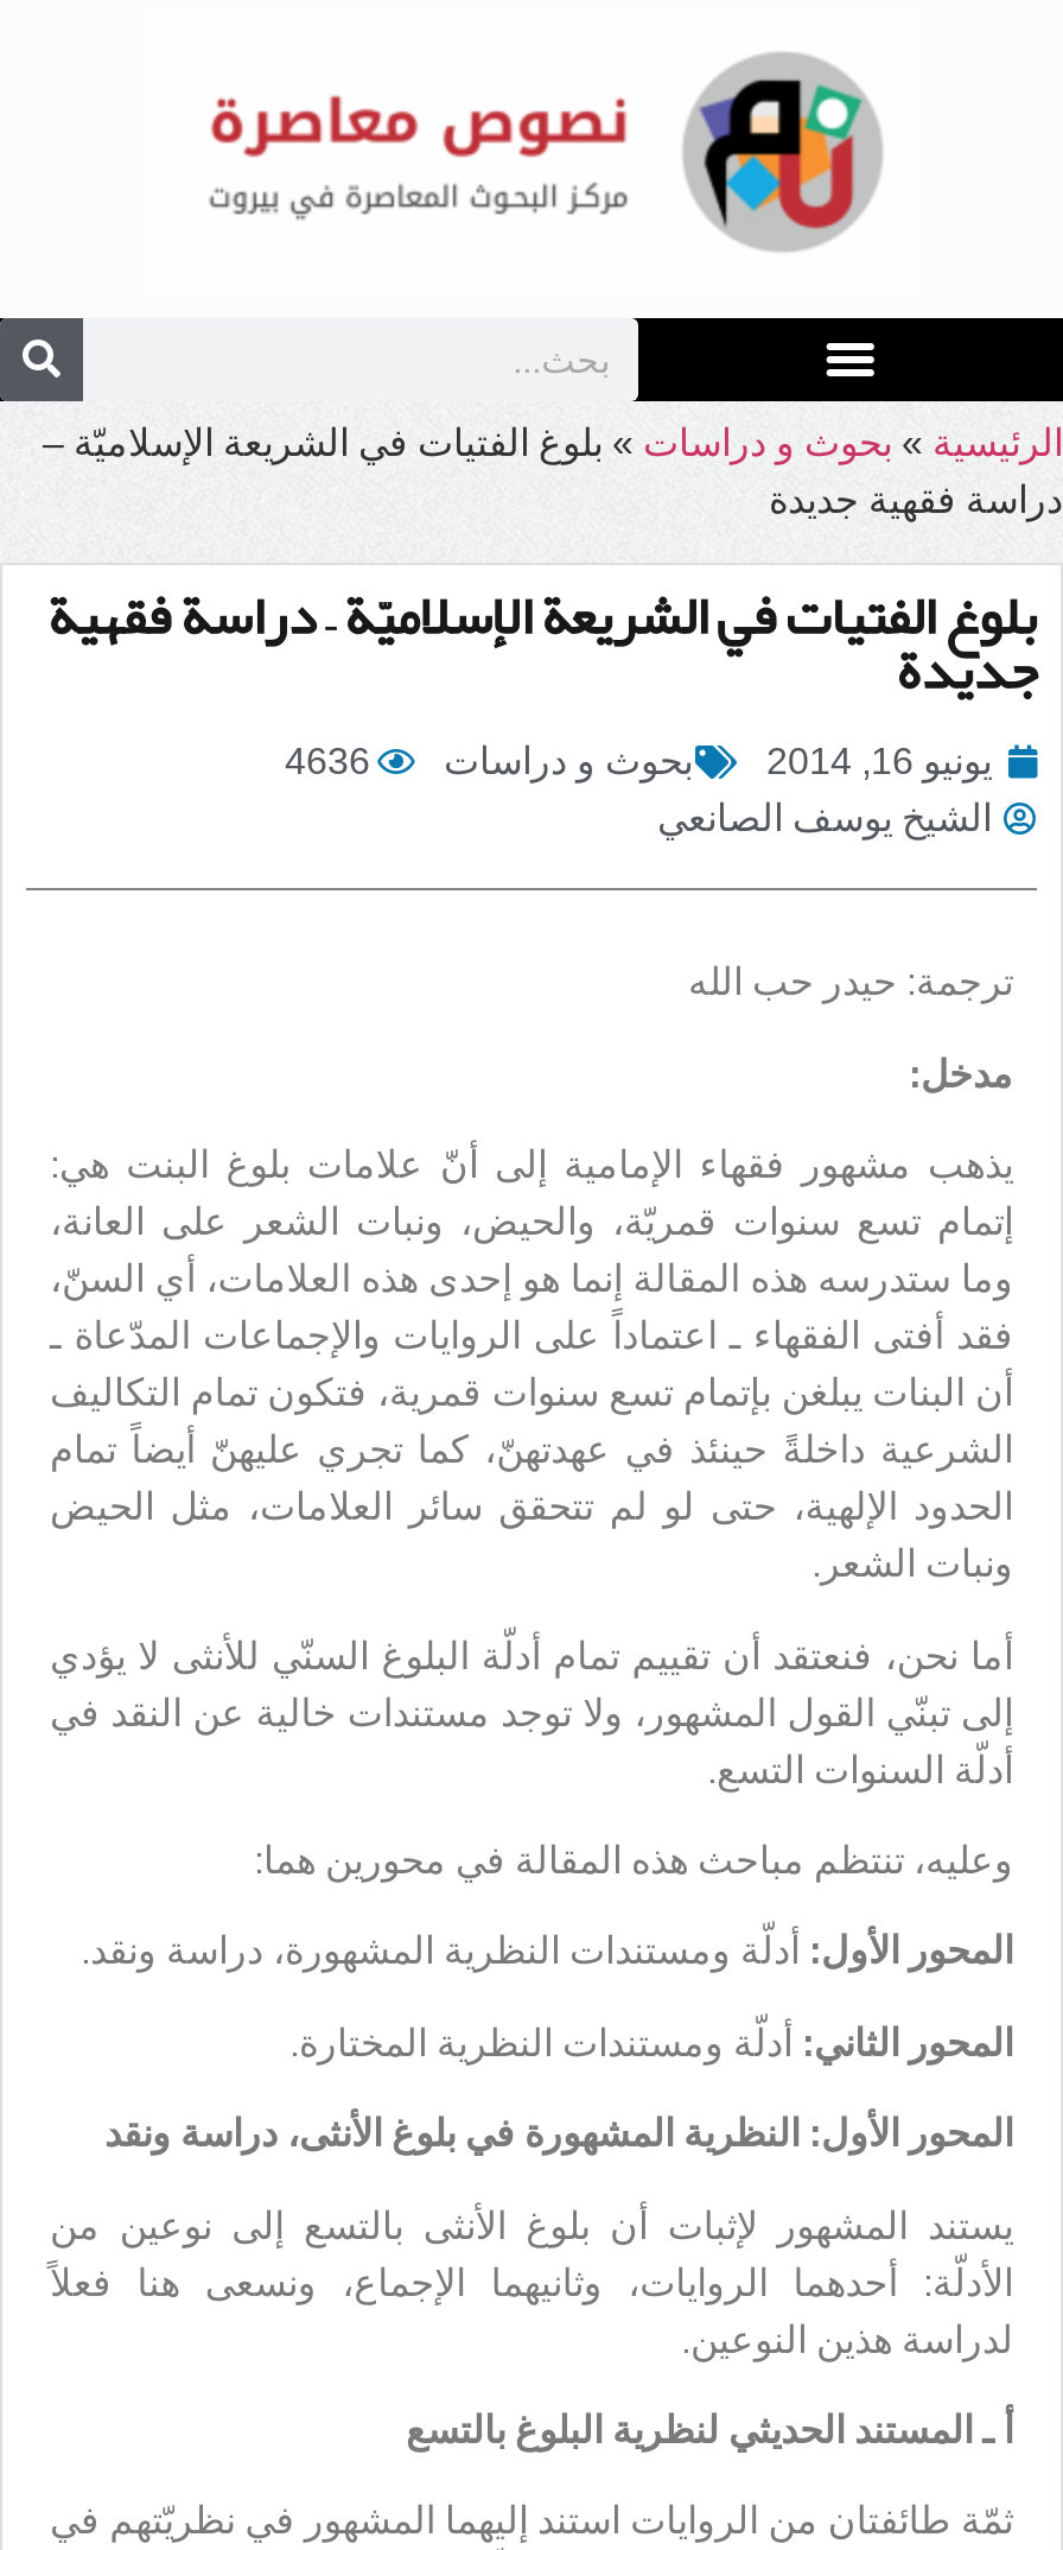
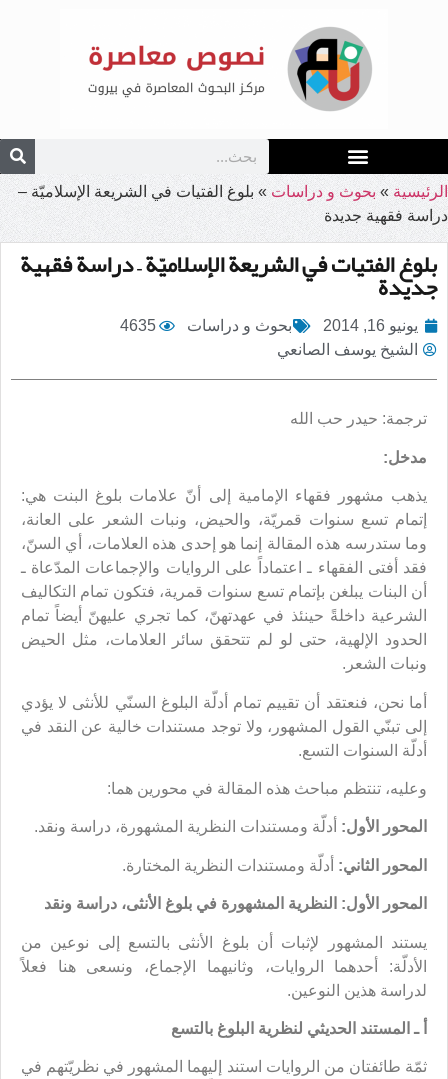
- بحوث و دراسات 4636
+ بحوث و دراسات 4635
